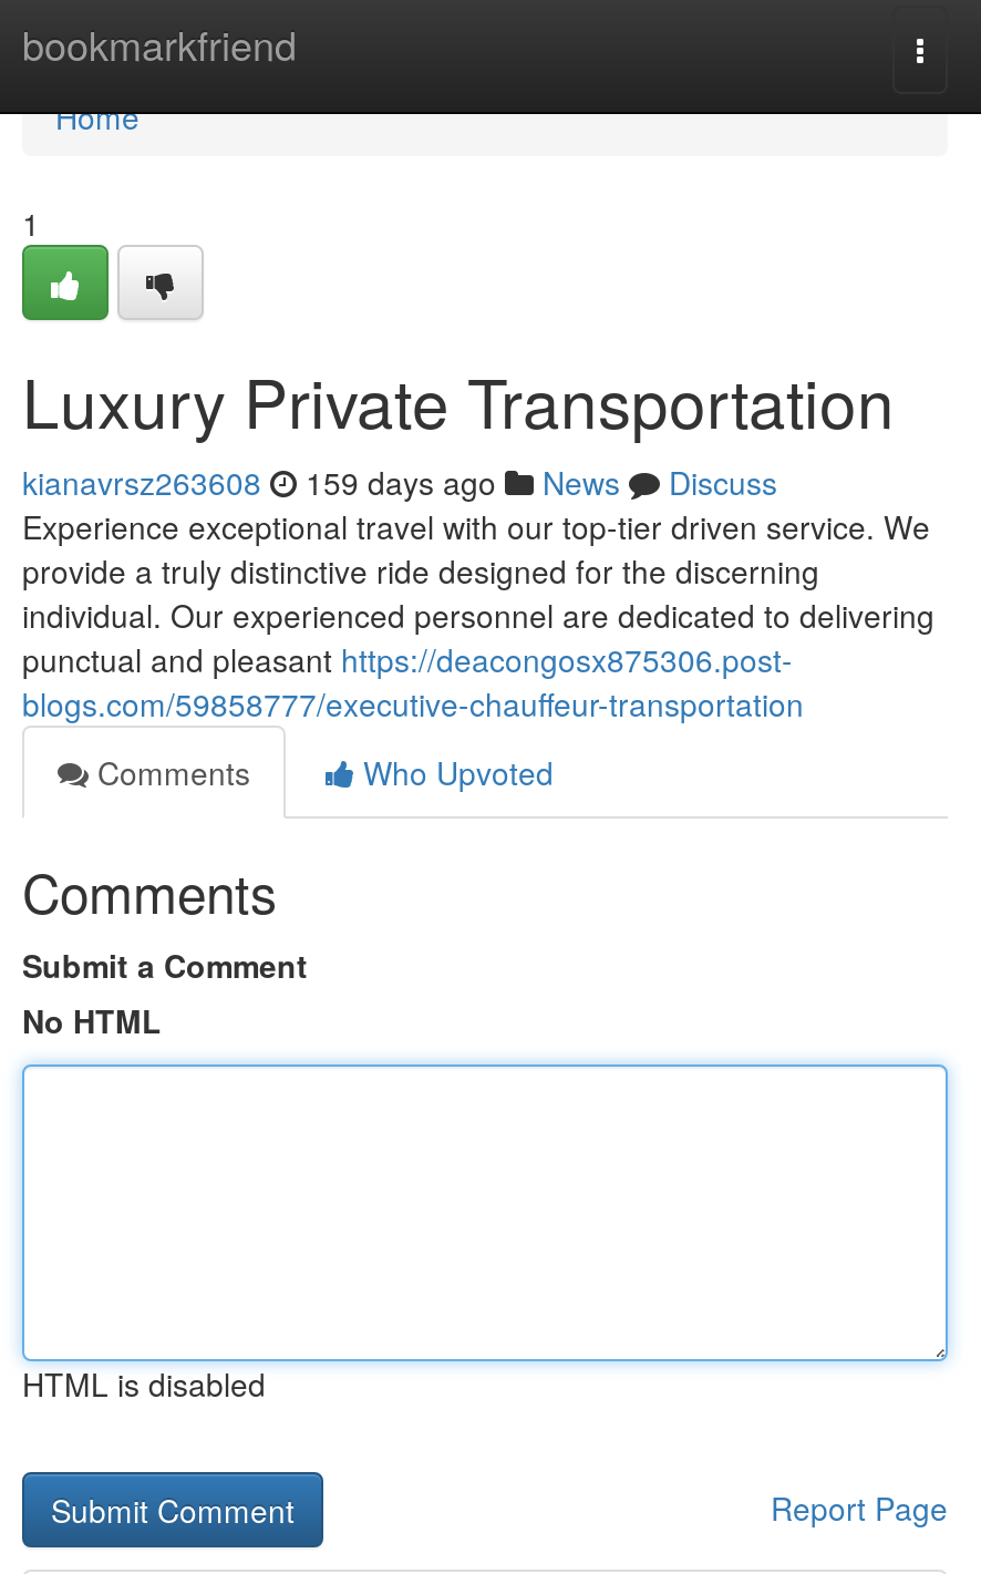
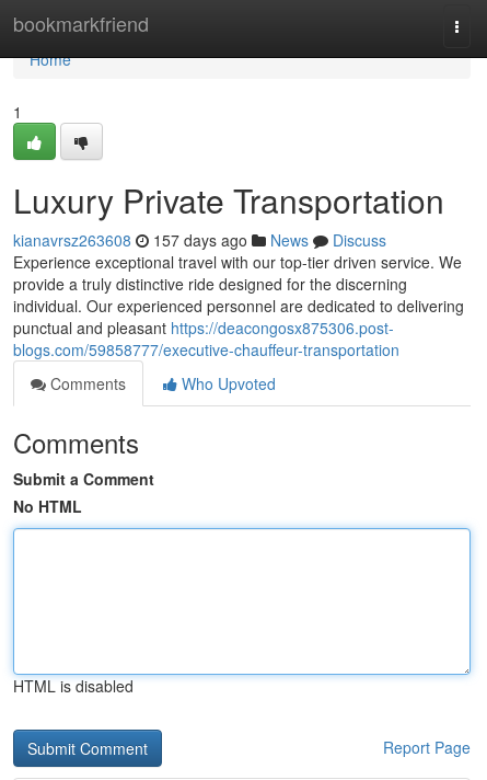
- kianavrsz263608 159 days ago News Discuss
+ kianavrsz263608 157 days ago News Discuss
